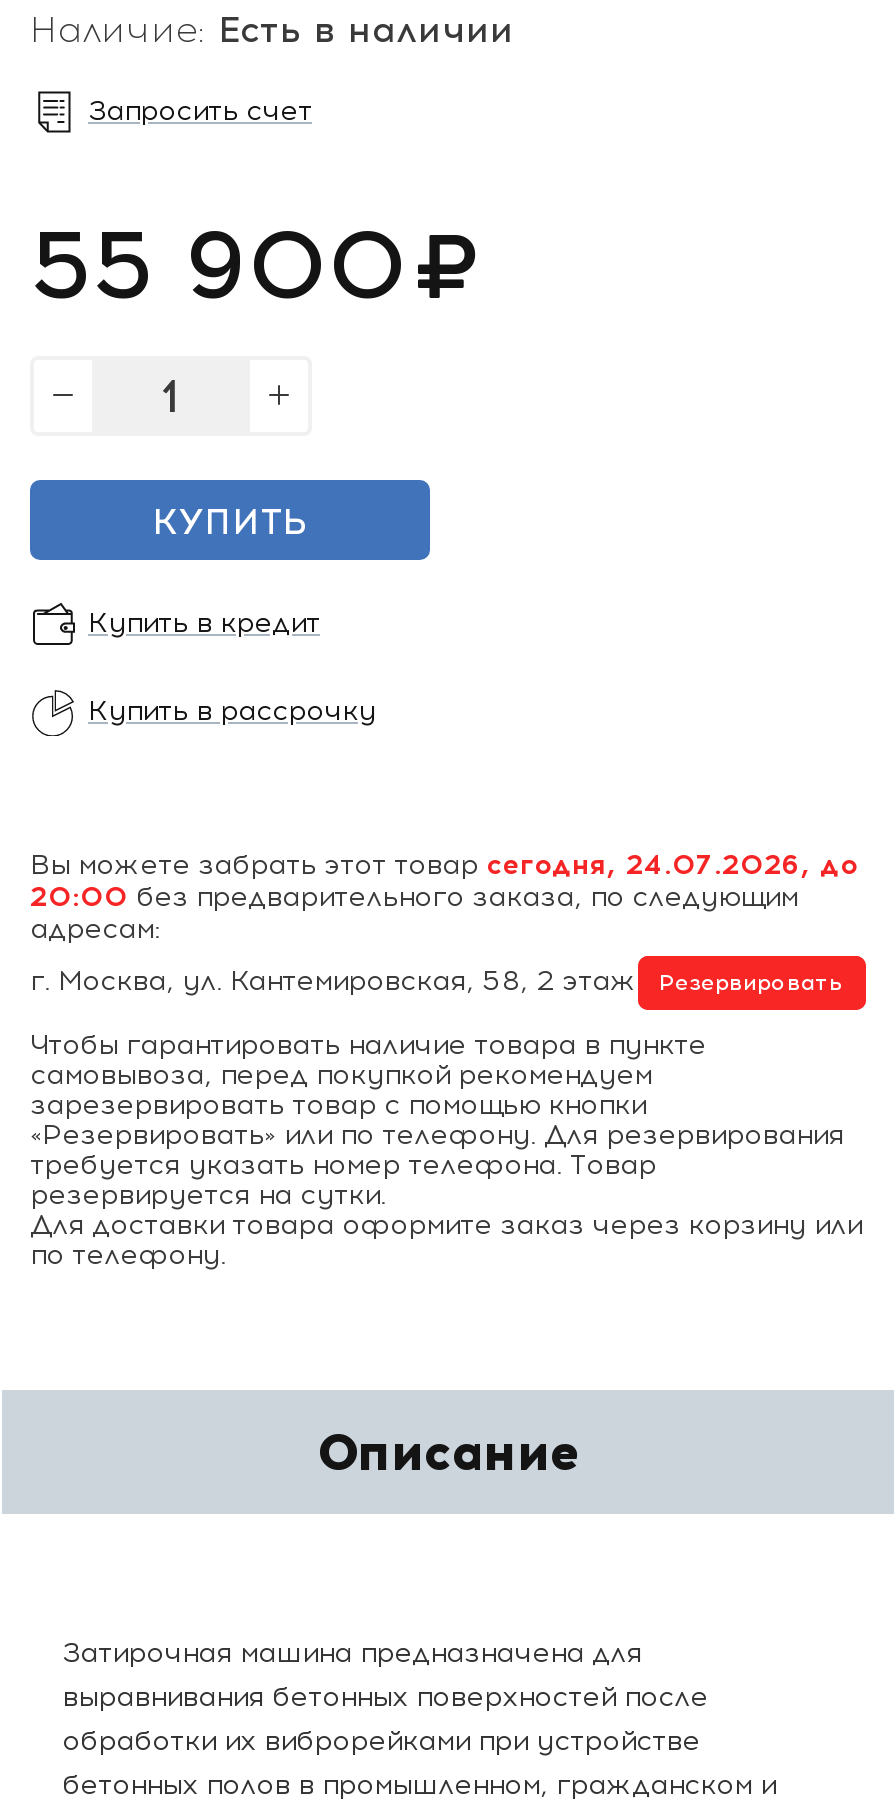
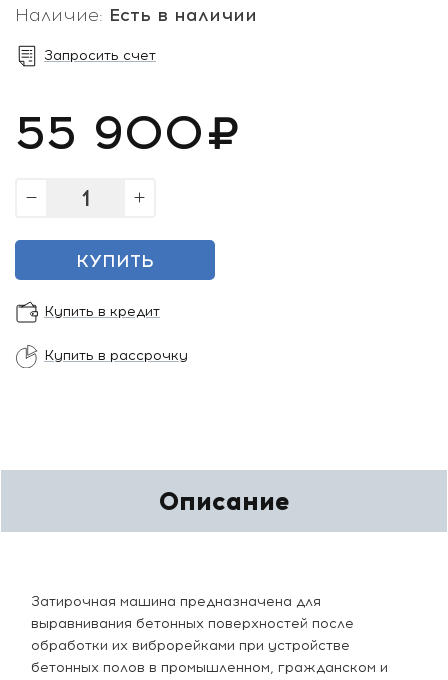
- Вы можете забрать этот товар сегодня, 24.07.2026, до
- 20:00 без предварительного заказа, по следующим
- адресам:
- г. Москва, ул. Кантемировская, 58, 2 этаж
- Резервировать
- Чтобы гарантировать наличие товара в пункте
- самовывоза, перед покупкой рекомендуем
- зарезервировать товар с помощью кнопки
- «Резервировать» или по телефону. Для резервирования
- требуется указать номер телефона. Товар
- резервируется на сутки.
- Для доставки товара оформите заказ через корзину или
- по телефону.
